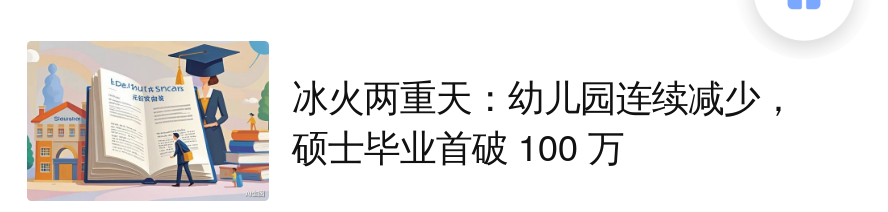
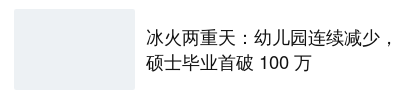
- [image]
